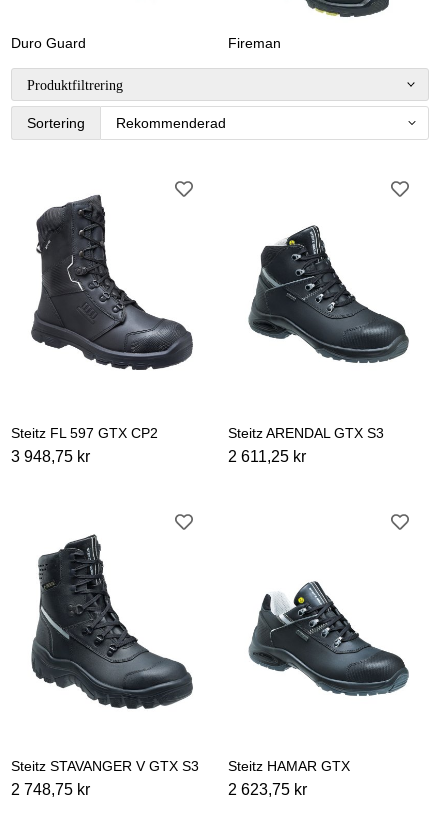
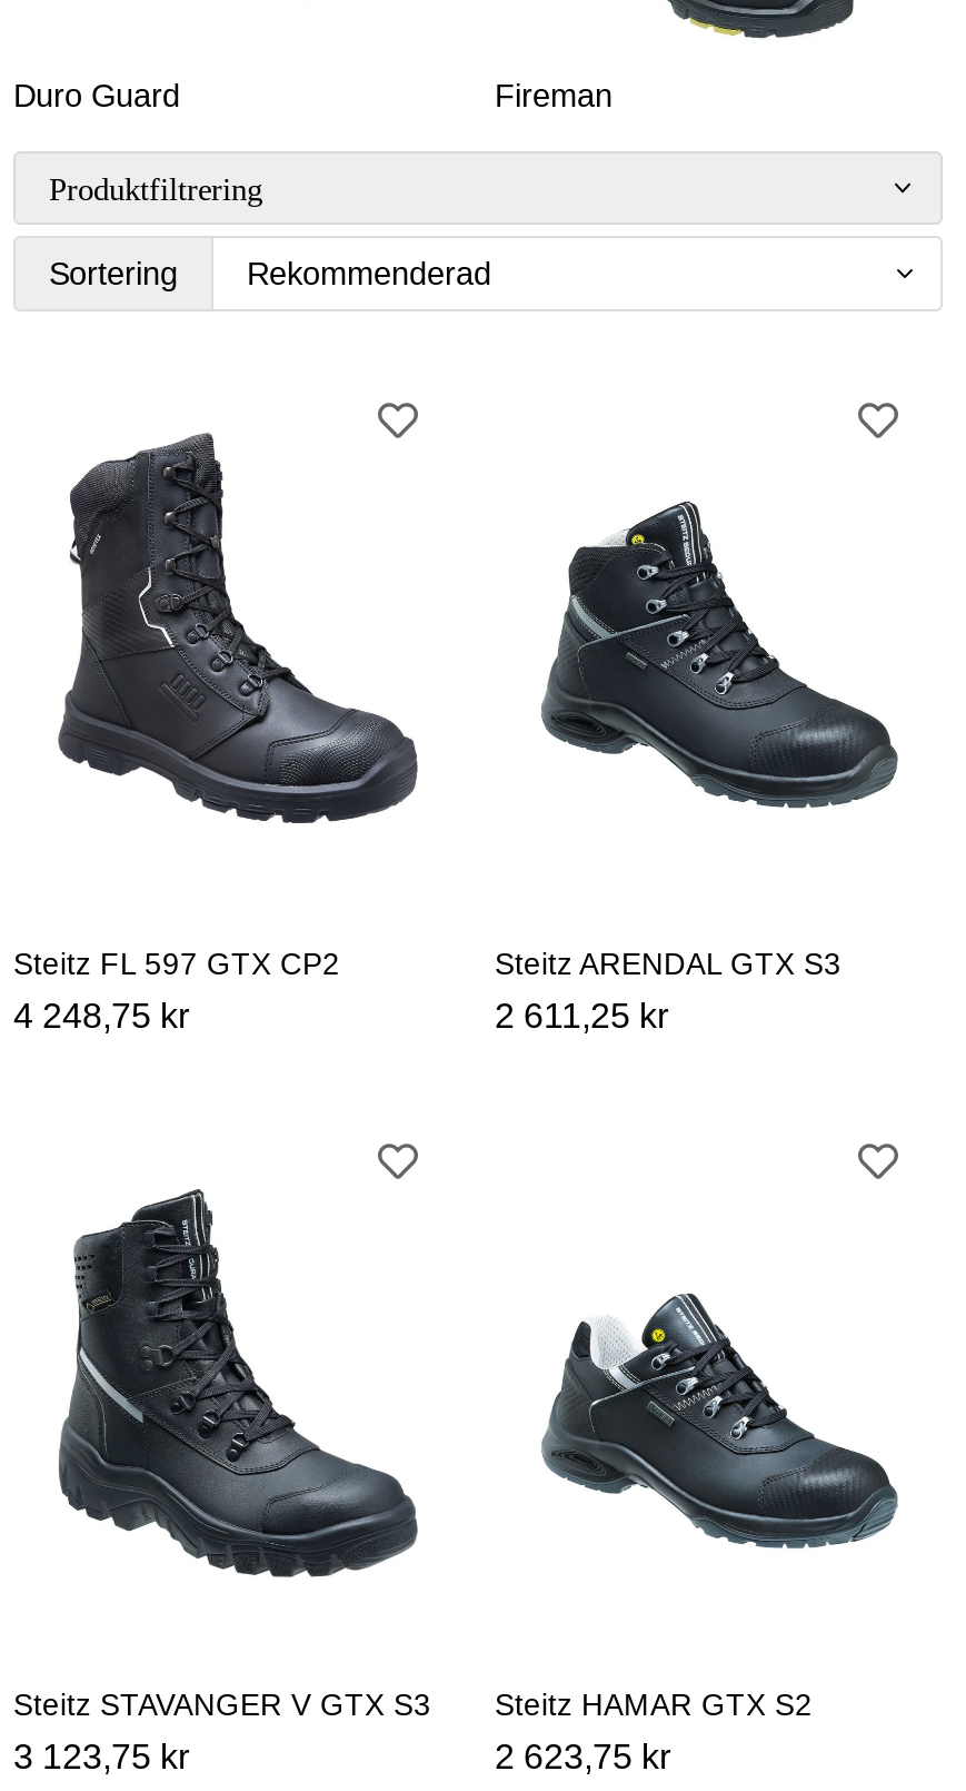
- 3 948,75 kr
+ 4 248,75 kr

- Steitz HAMAR GTX
+ Steitz HAMAR GTX S2

- 2 748,75 kr
+ 3 123,75 kr
